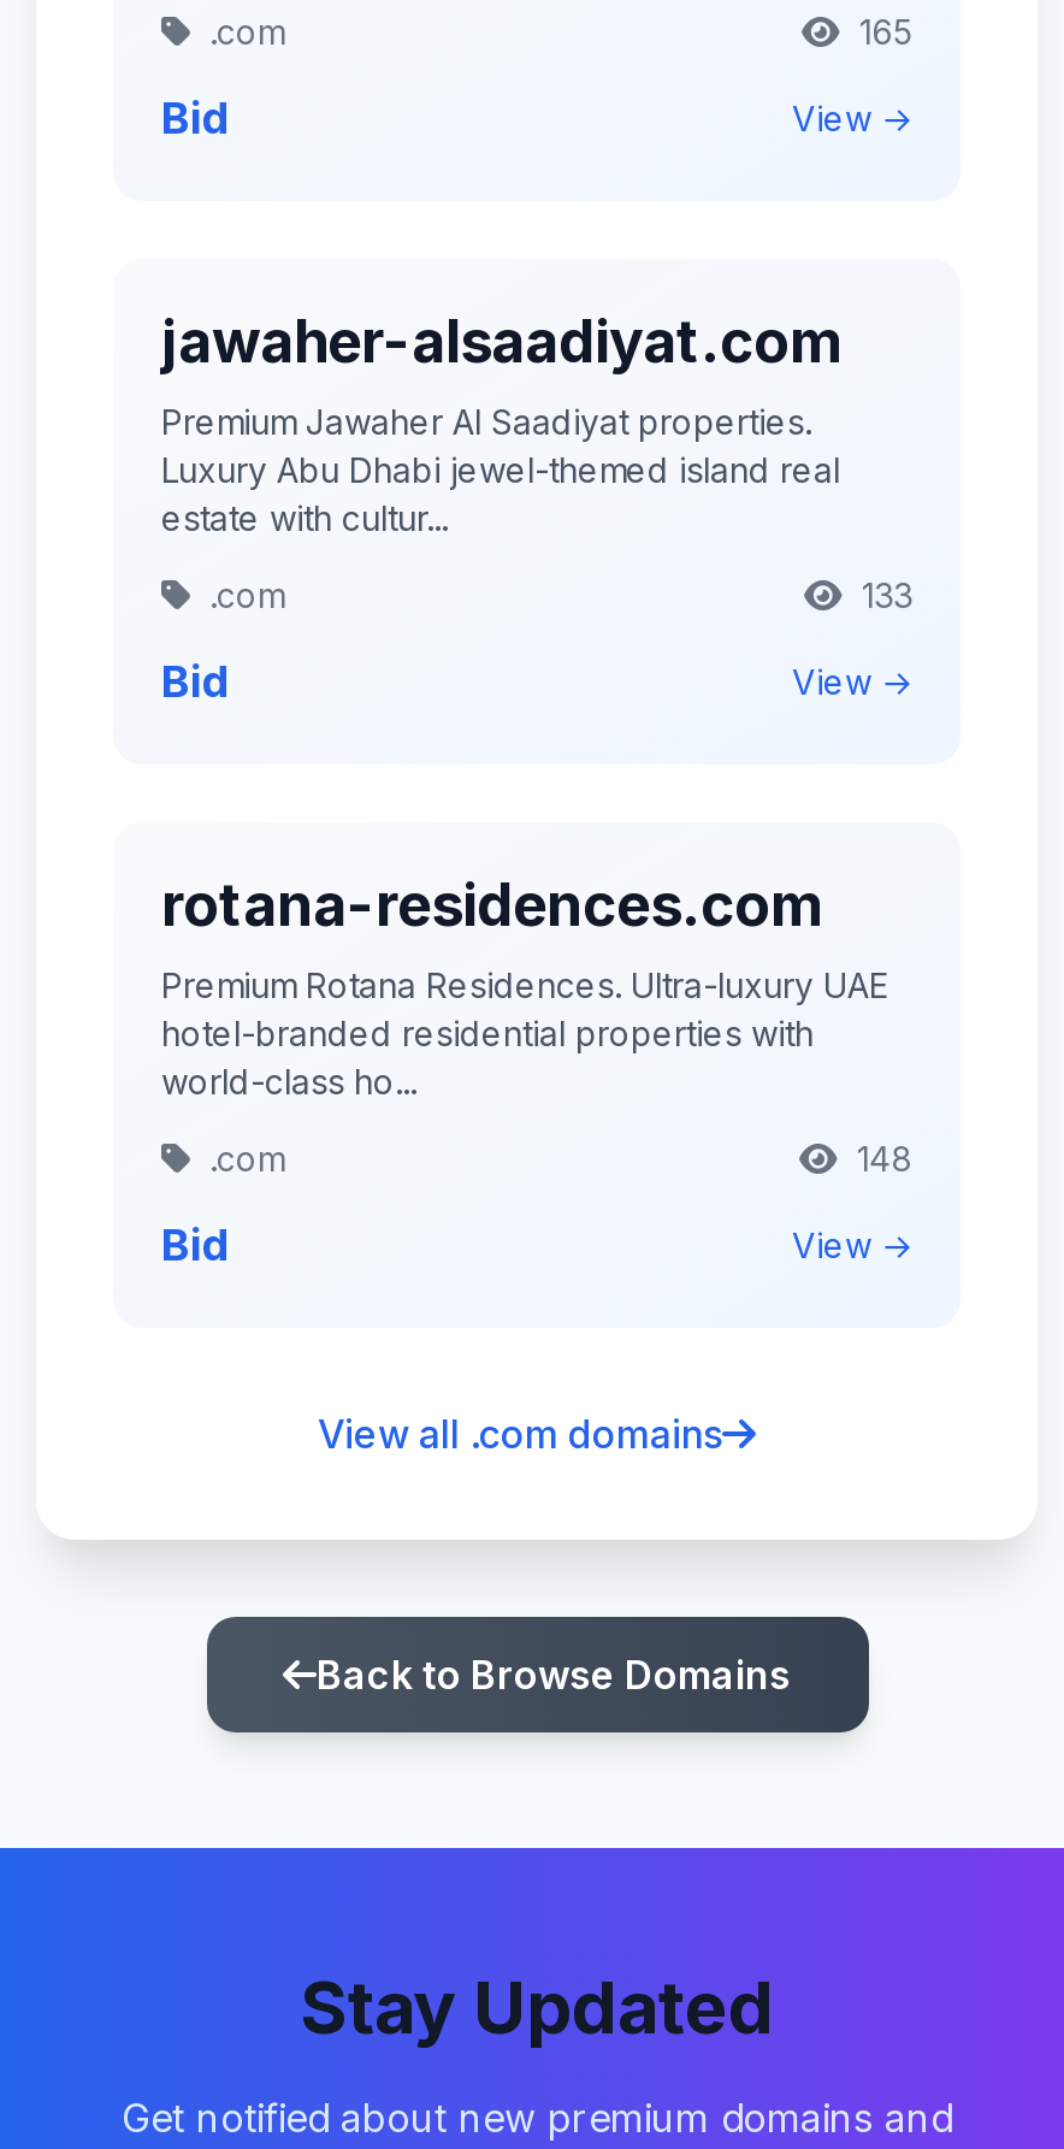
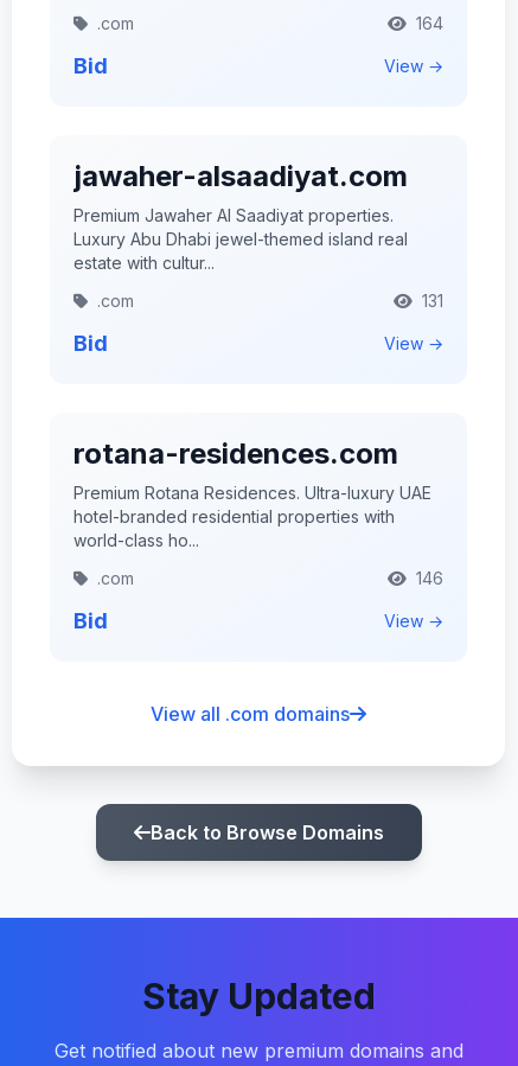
- 165
+ 164

- 133
+ 131

- 148
+ 146
